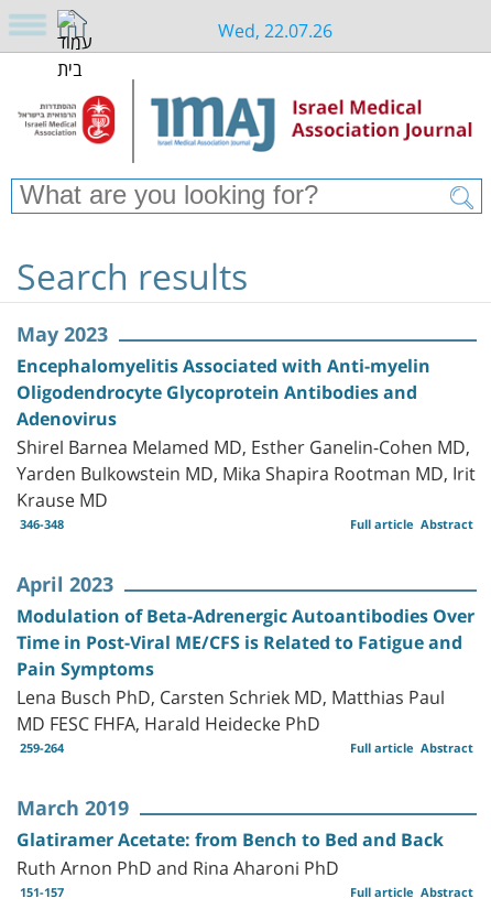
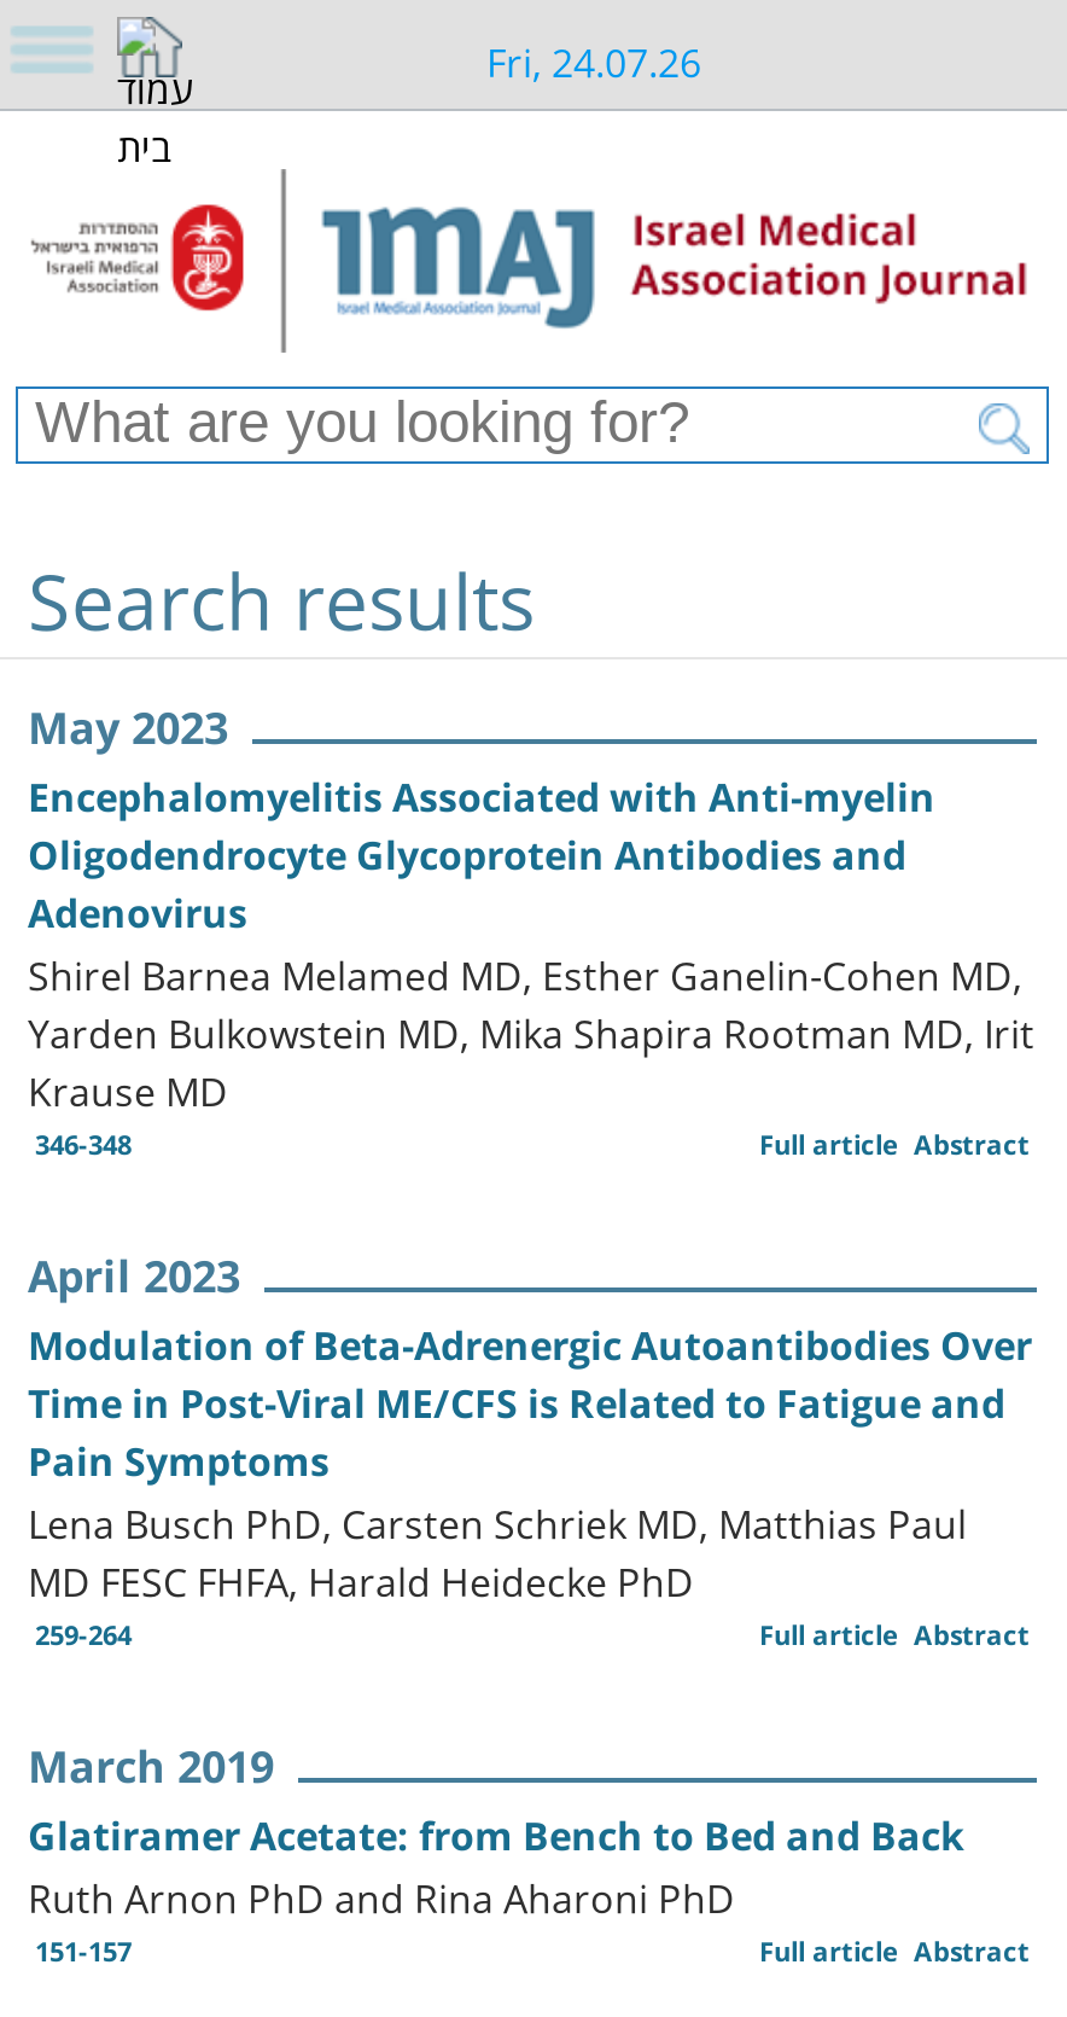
- Wed, 22.07.26
+ Fri, 24.07.26
